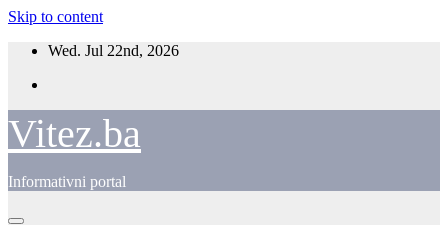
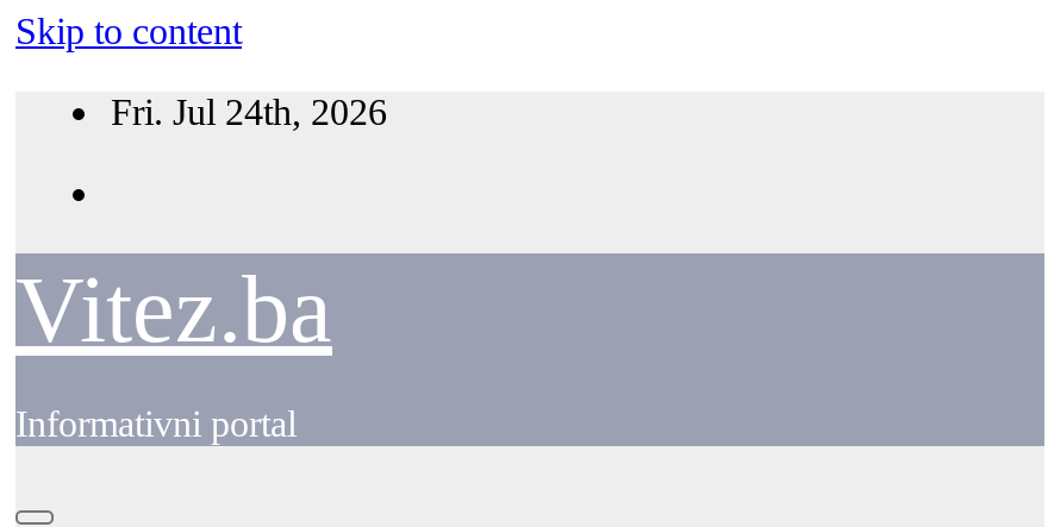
- Wed. Jul 22nd, 2026
+ Fri. Jul 24th, 2026
